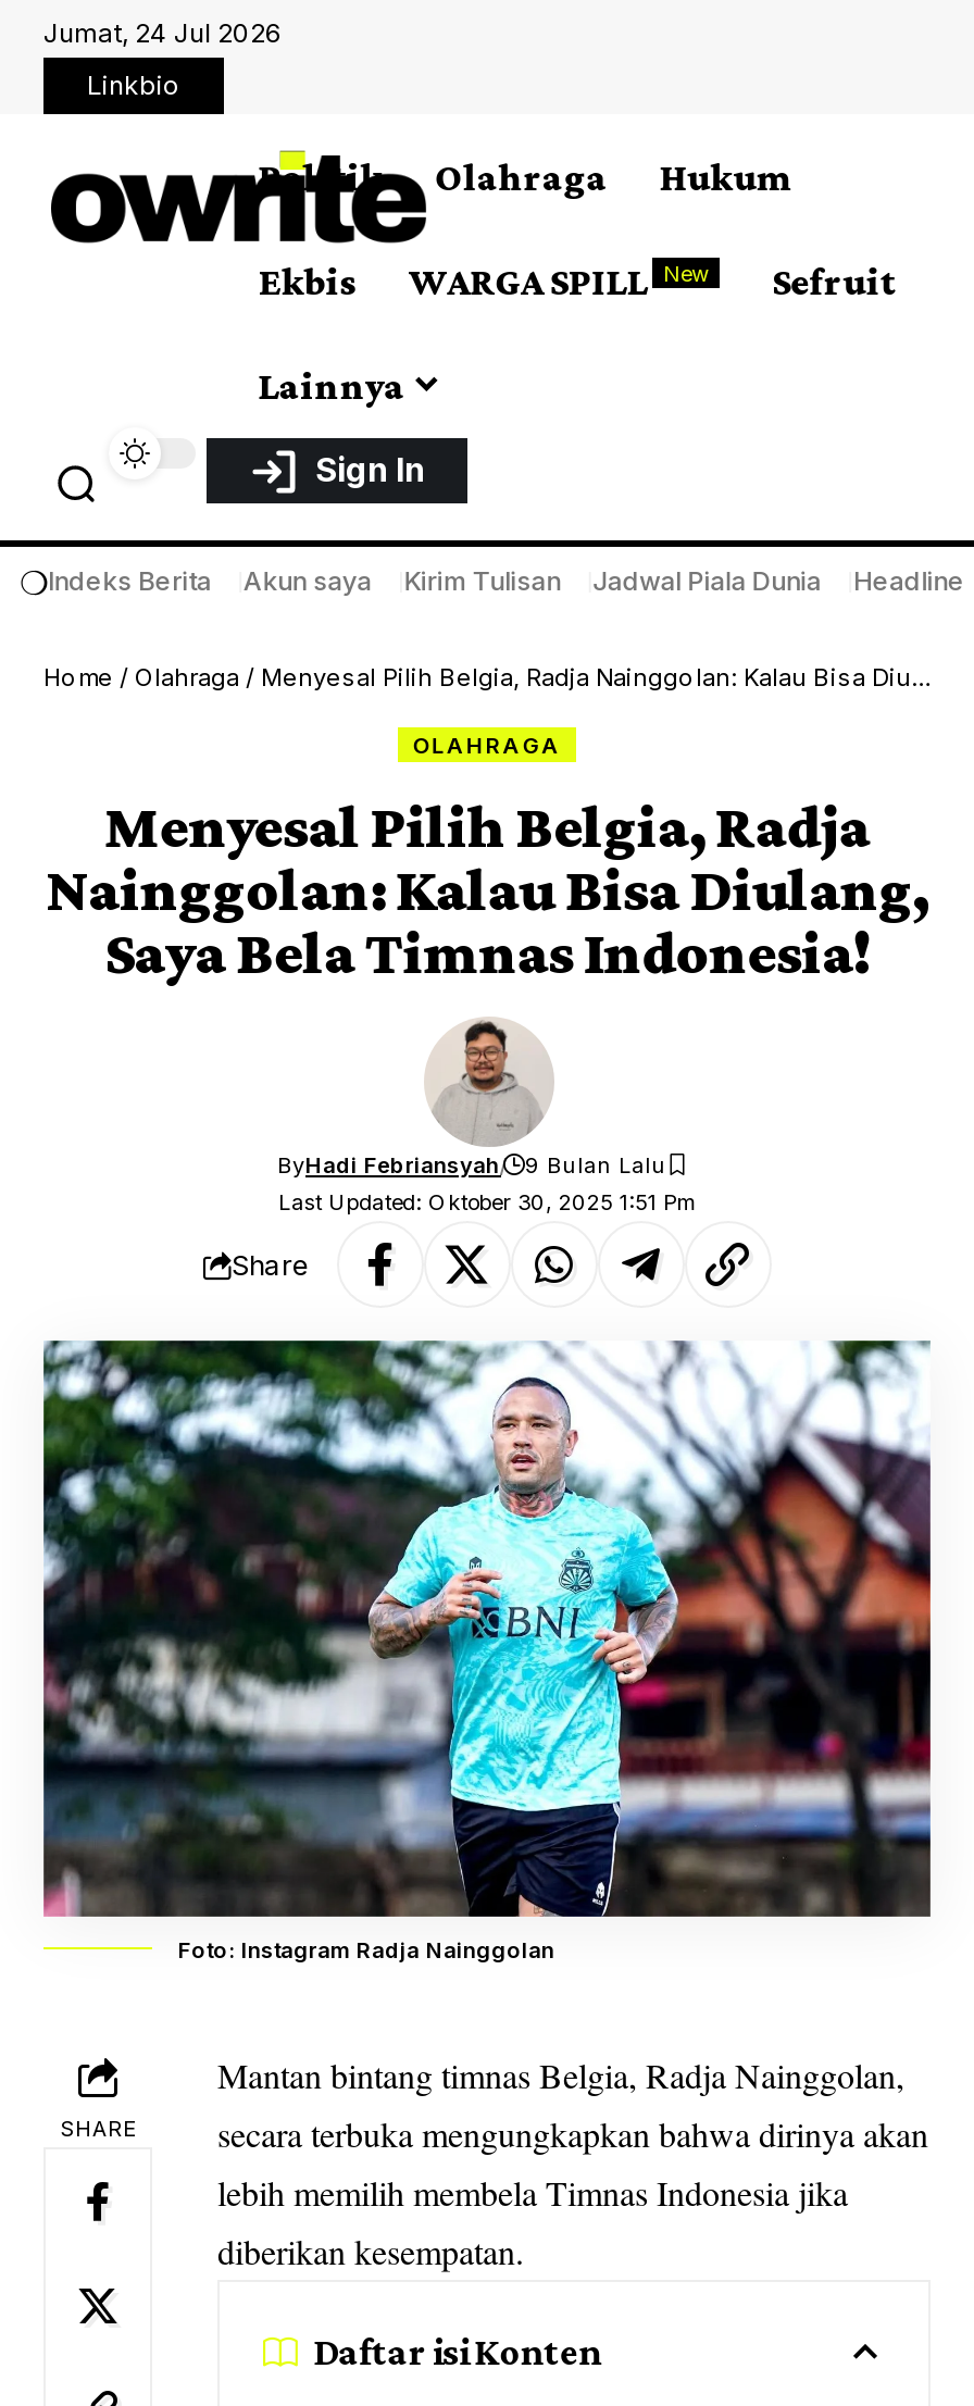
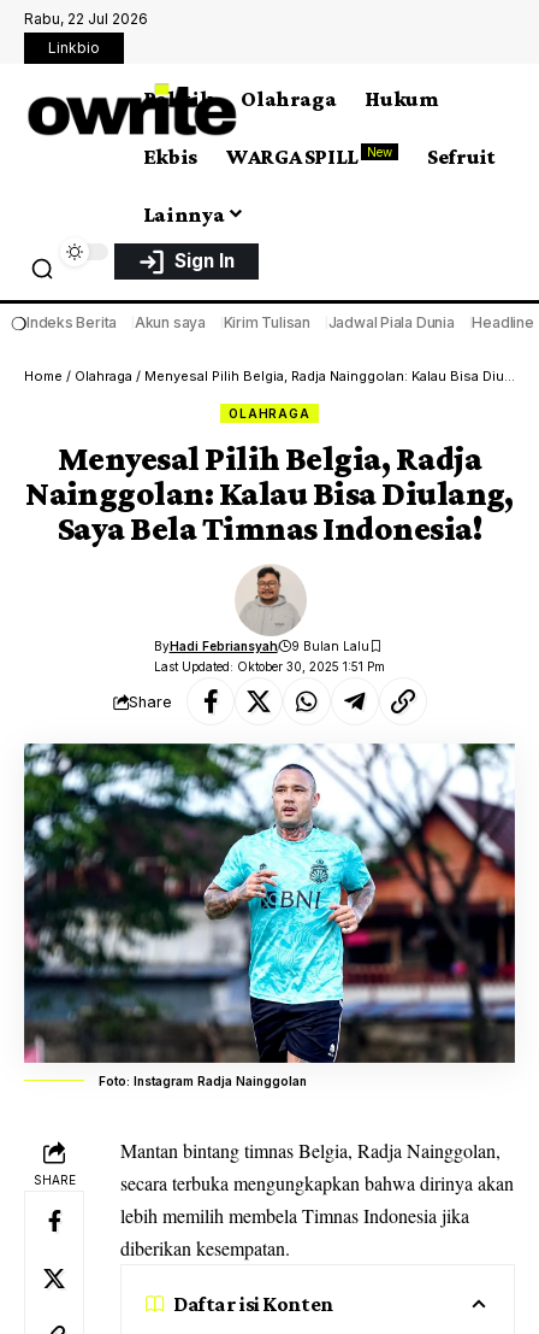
- Jumat, 24 Jul 2026
+ Rabu, 22 Jul 2026
